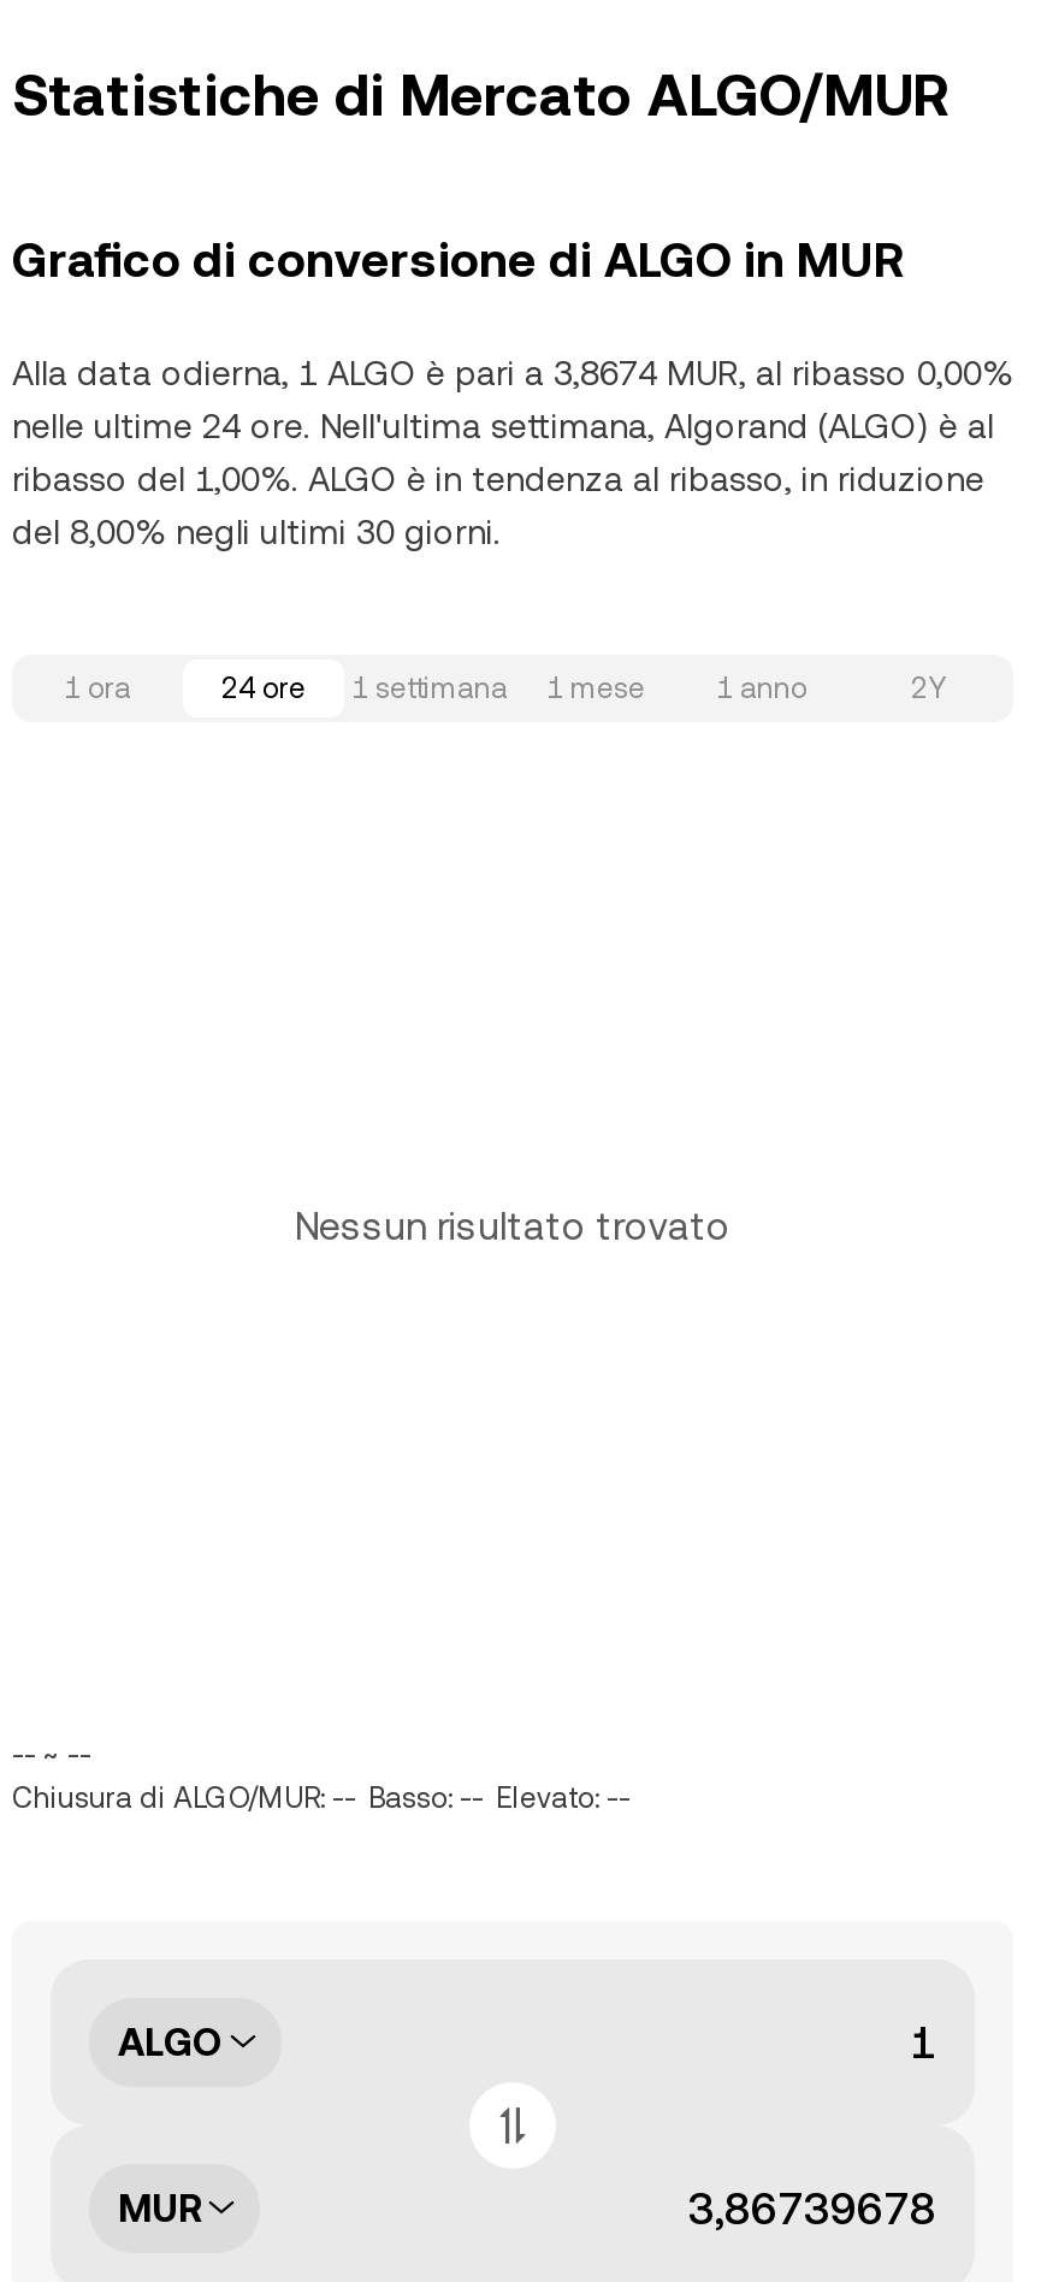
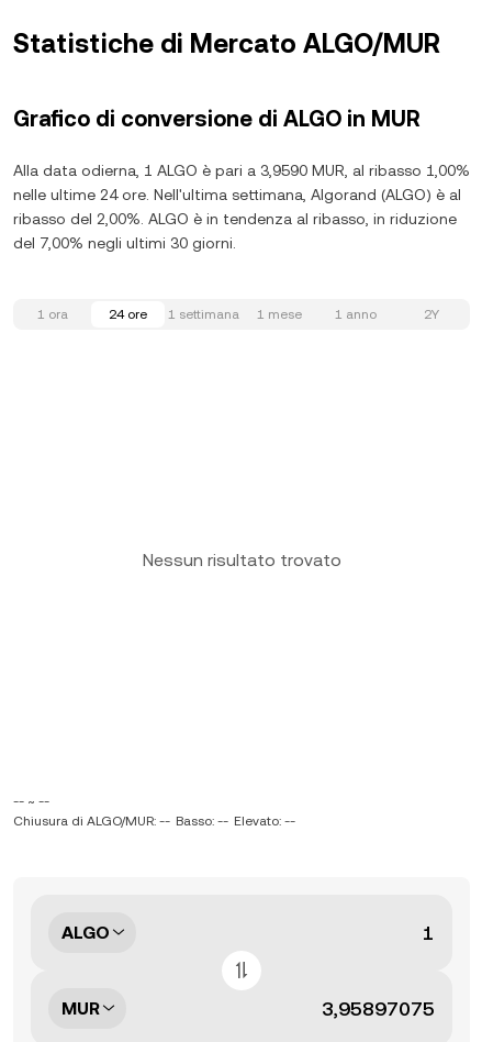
- Alla data odierna, 1 ALGO è pari a 3,8674 MUR, al ribasso 0,00%
+ Alla data odierna, 1 ALGO è pari a 3,9590 MUR, al ribasso 1,00%

- ribasso del 1,00%. ALGO è in tendenza al ribasso, in riduzione
+ ribasso del 2,00%. ALGO è in tendenza al ribasso, in riduzione

- del 8,00% negli ultimi 30 giorni.
+ del 7,00% negli ultimi 30 giorni.
